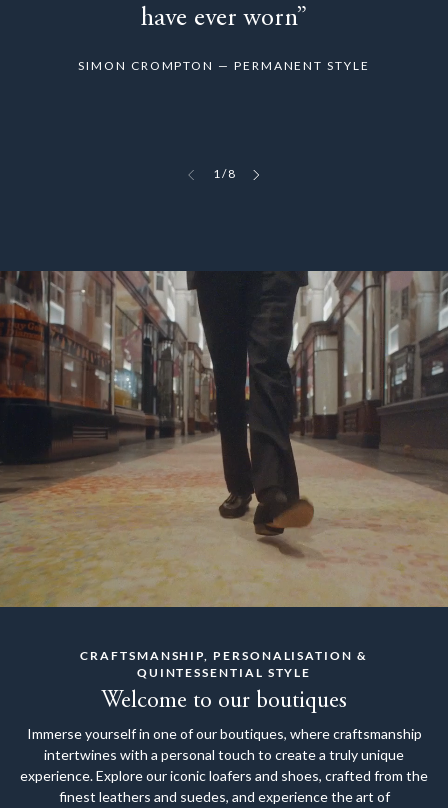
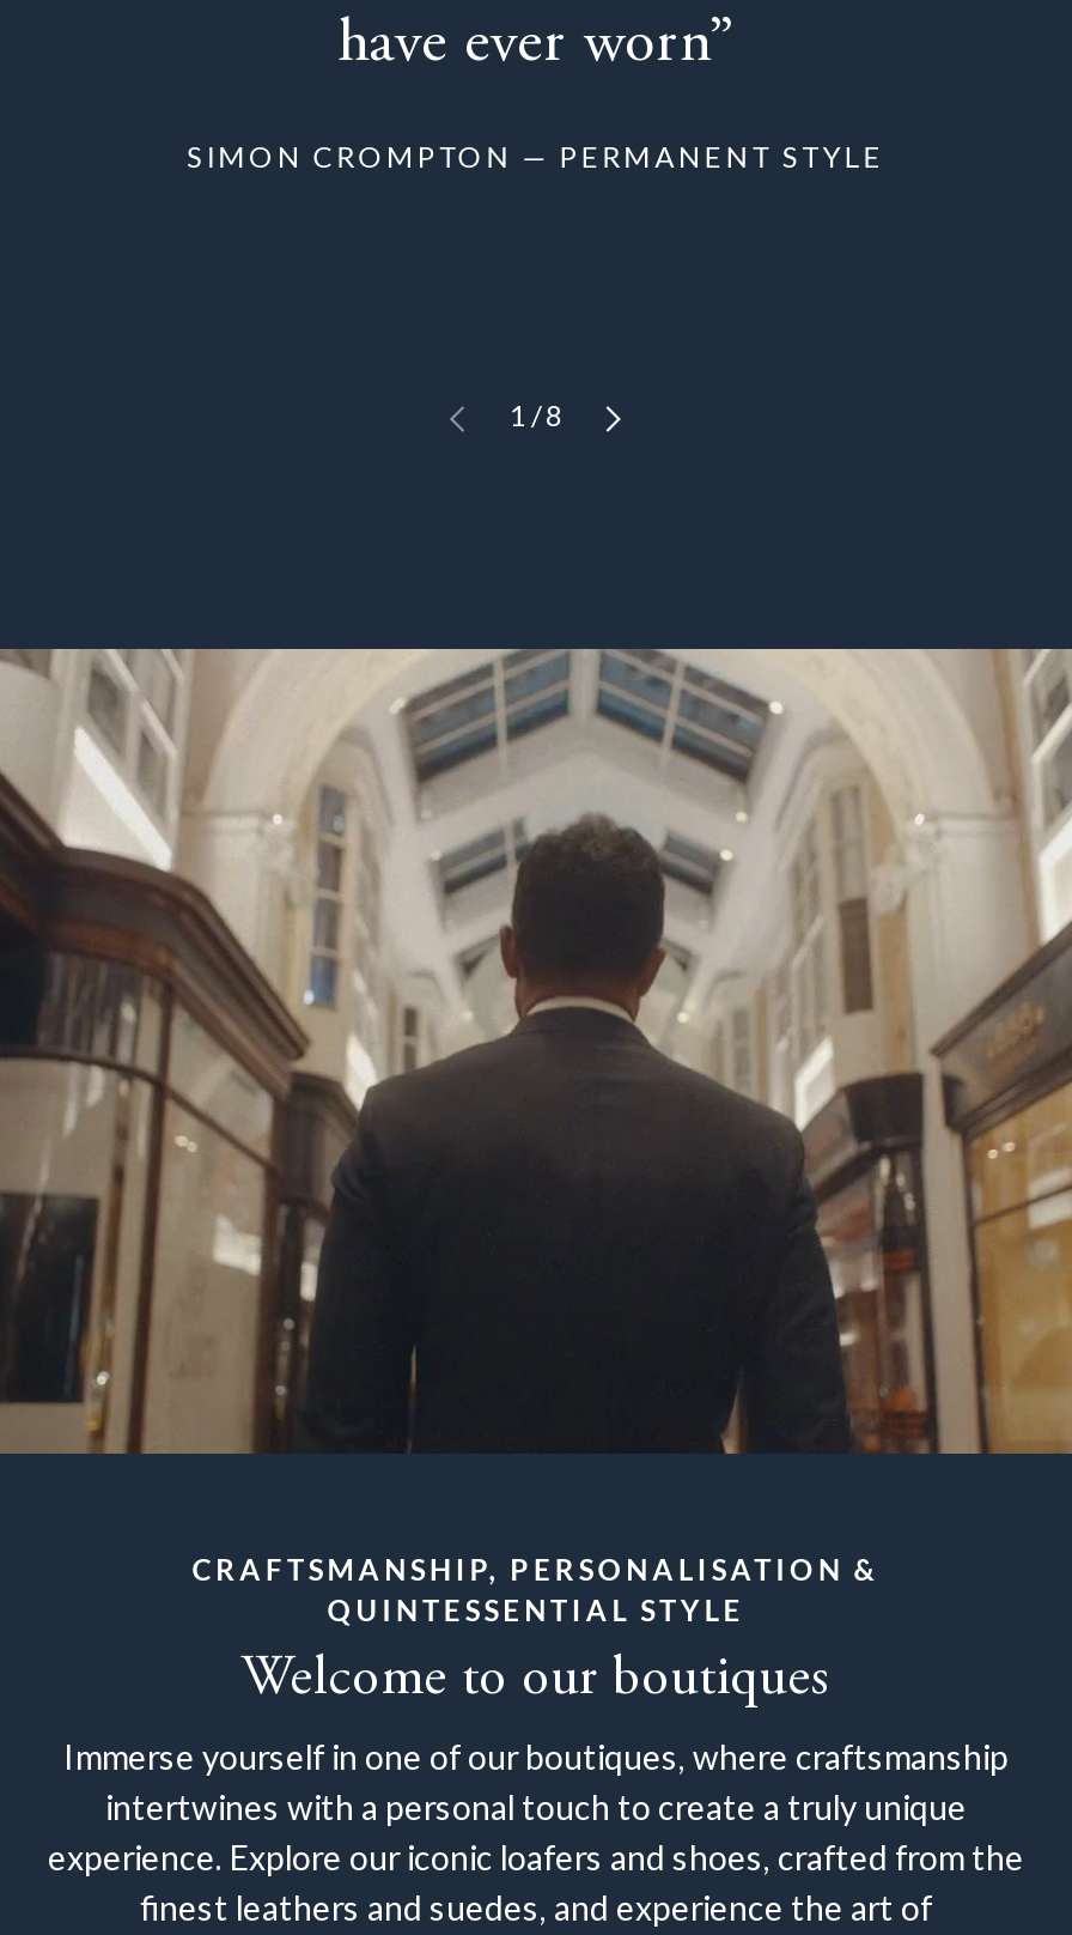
- [image]
+ [image]
